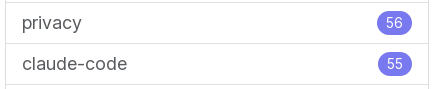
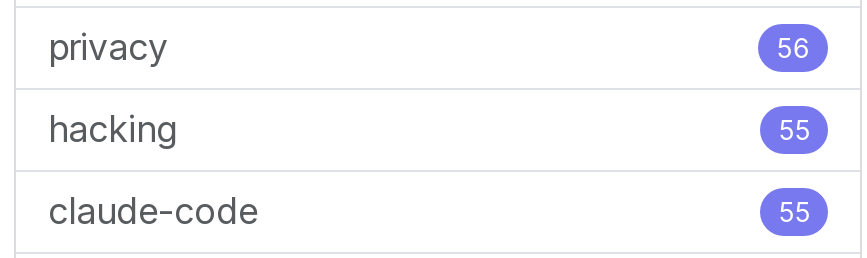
+ hacking
+ 55
